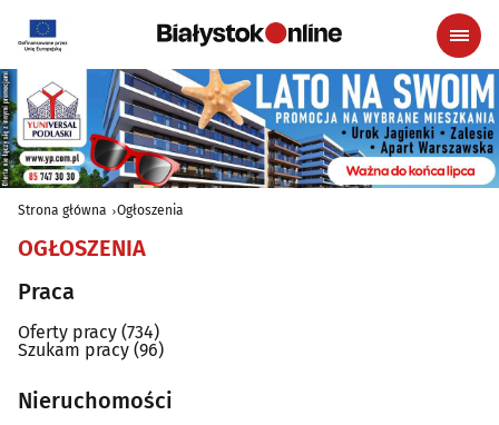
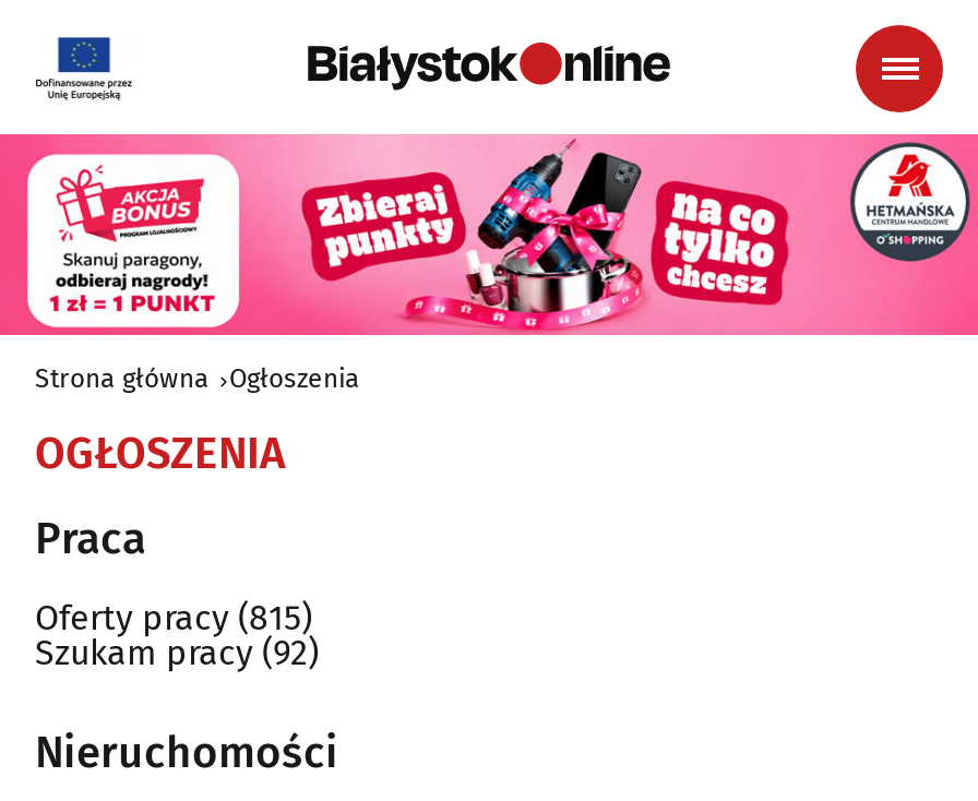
- [image]
+ [image]

- Oferty pracy (734)
+ Oferty pracy (815)

- Szukam pracy (96)
+ Szukam pracy (92)
